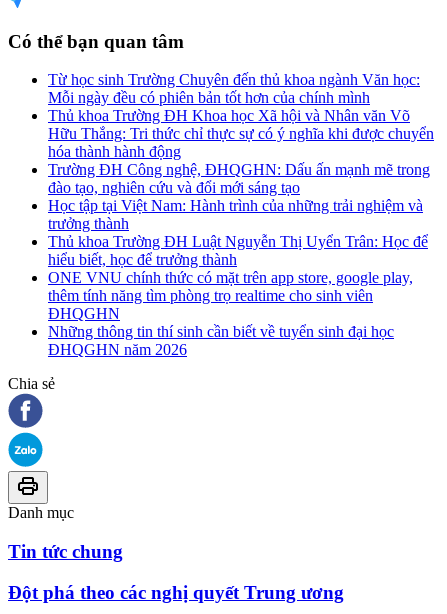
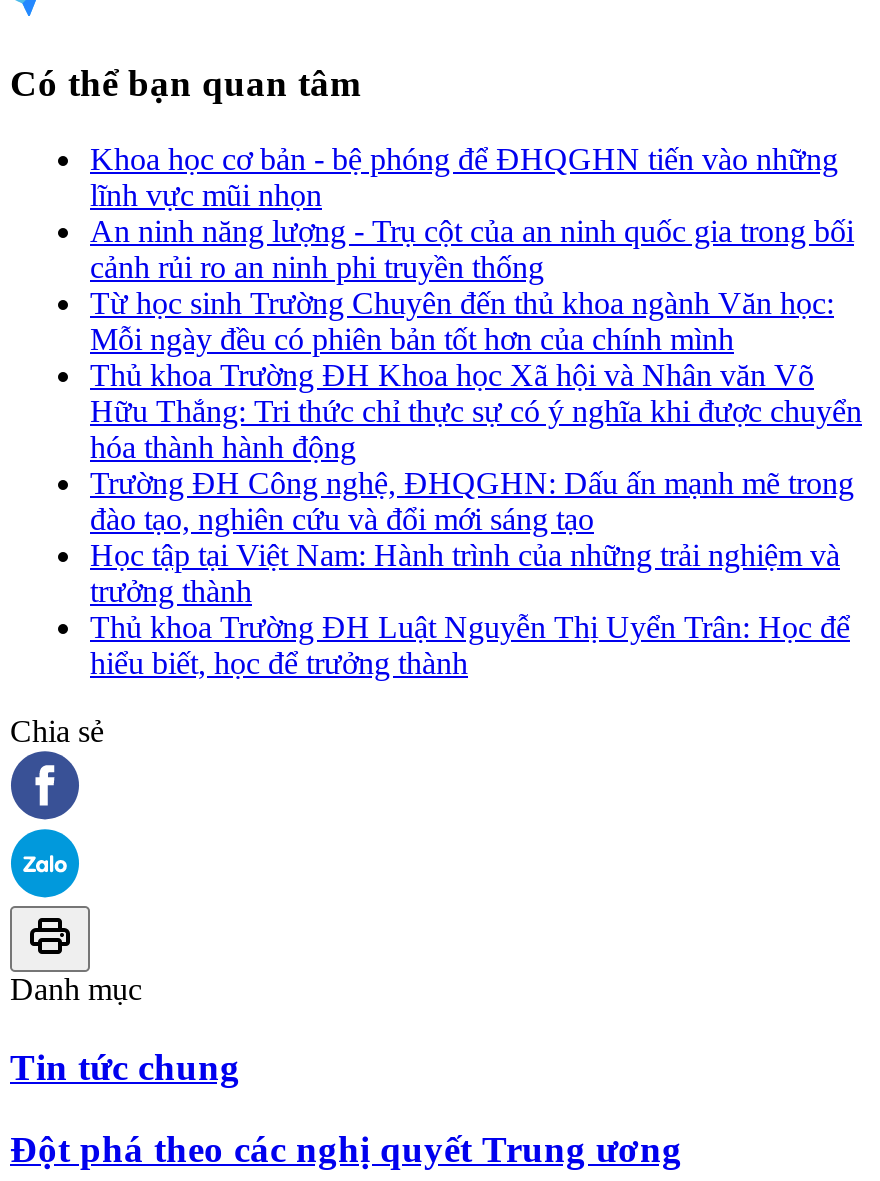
+ Khoa học cơ bản - bệ phóng để ĐHQGHN tiến vào những
+ lĩnh vực mũi nhọn
+ An ninh năng lượng - Trụ cột của an ninh quốc gia trong bối
+ cảnh rủi ro an ninh phi truyền thống

moved down: Từ học sinh Trường Chuyên đến thủ khoa ngành Văn học: | Mỗi ngày đều có phiên bản tốt hơn của chính mình | Thủ khoa Trường ĐH Khoa học Xã hội và Nhân văn Võ | ... | Thủ khoa Trường ĐH Luật Nguyễn Thị Uyển Trân: Học để | hiểu biết, học để trưởng thành

- ONE VNU chính thức có mặt trên app store, google play,
- thêm tính năng tìm phòng trọ realtime cho sinh viên
- ĐHQGHN
- Những thông tin thí sinh cần biết về tuyển sinh đại học
- ĐHQGHN năm 2026
